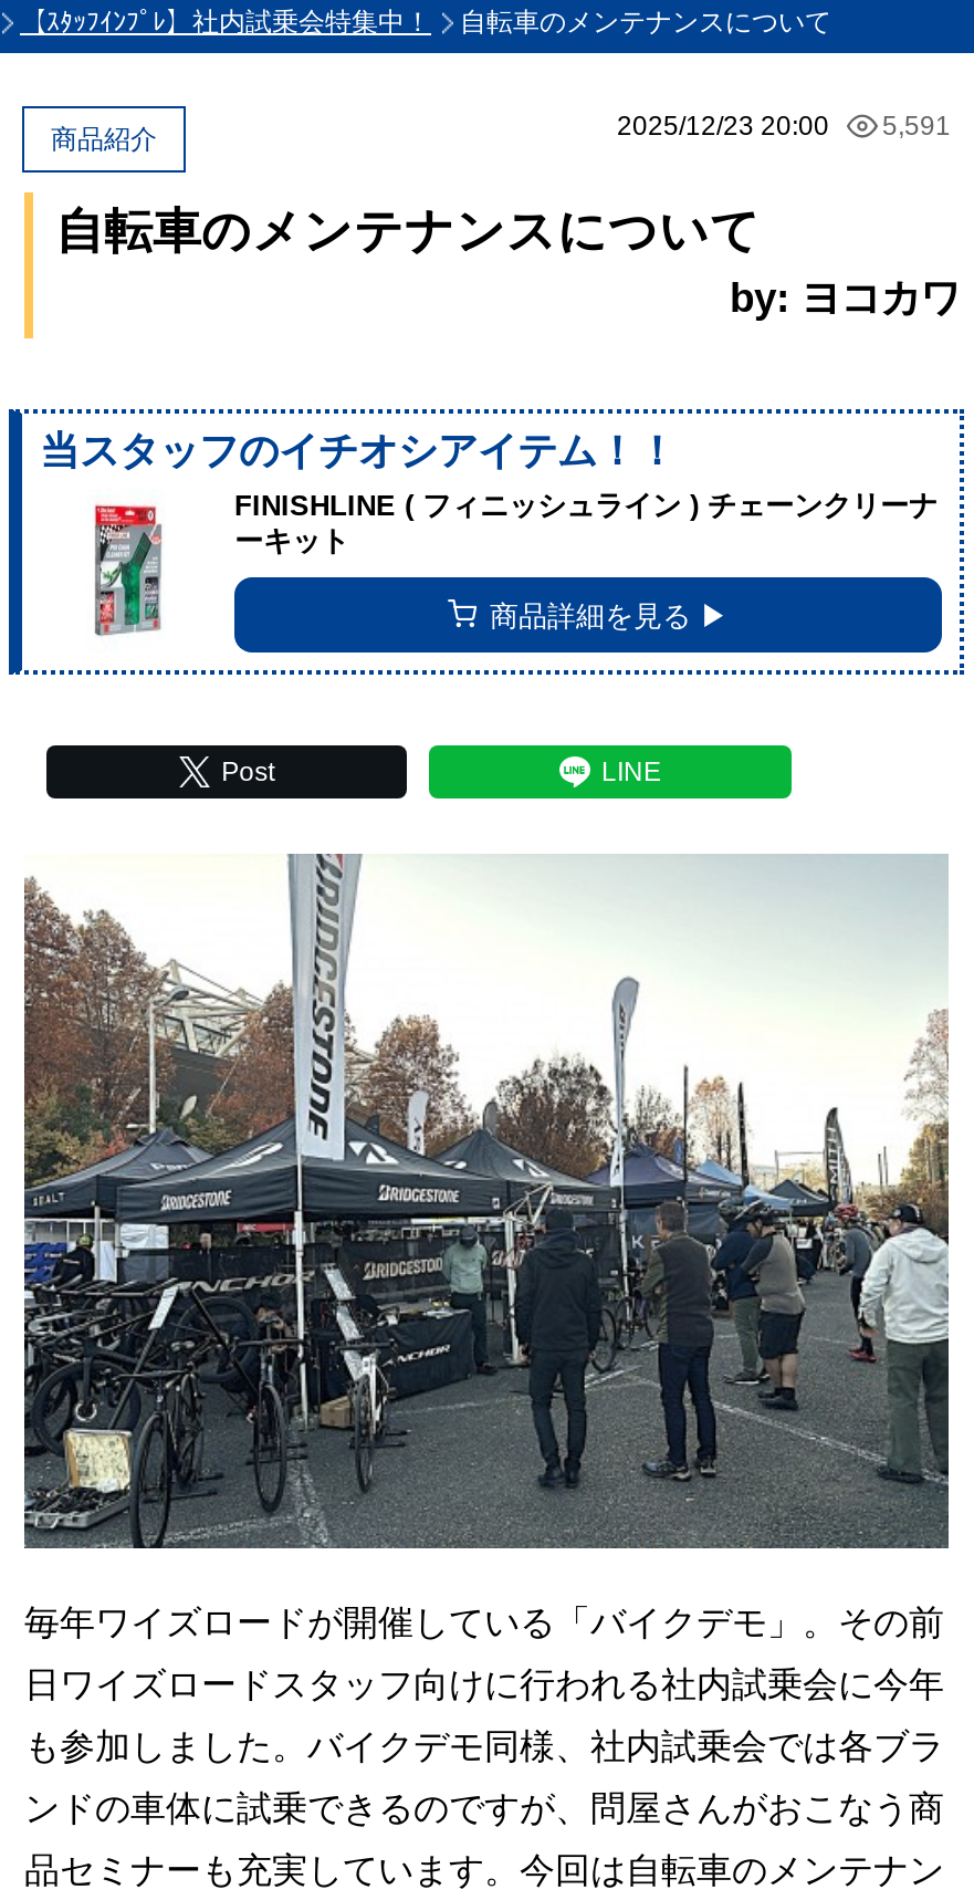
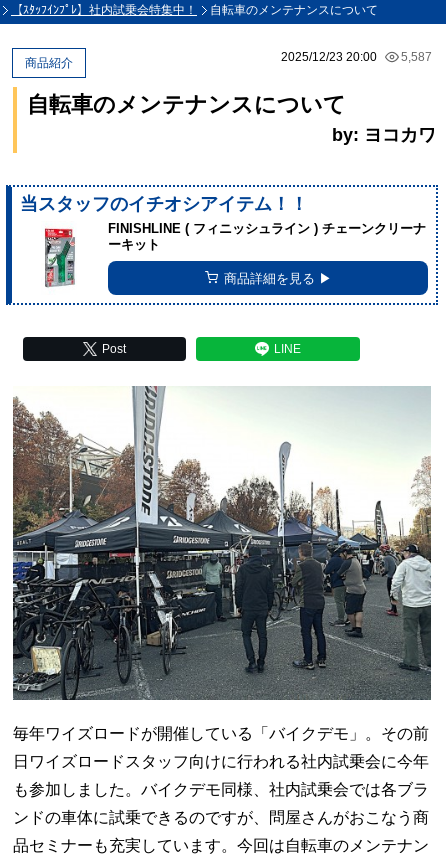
- 2025/12/23 20:00 5,591
+ 2025/12/23 20:00 5,587
